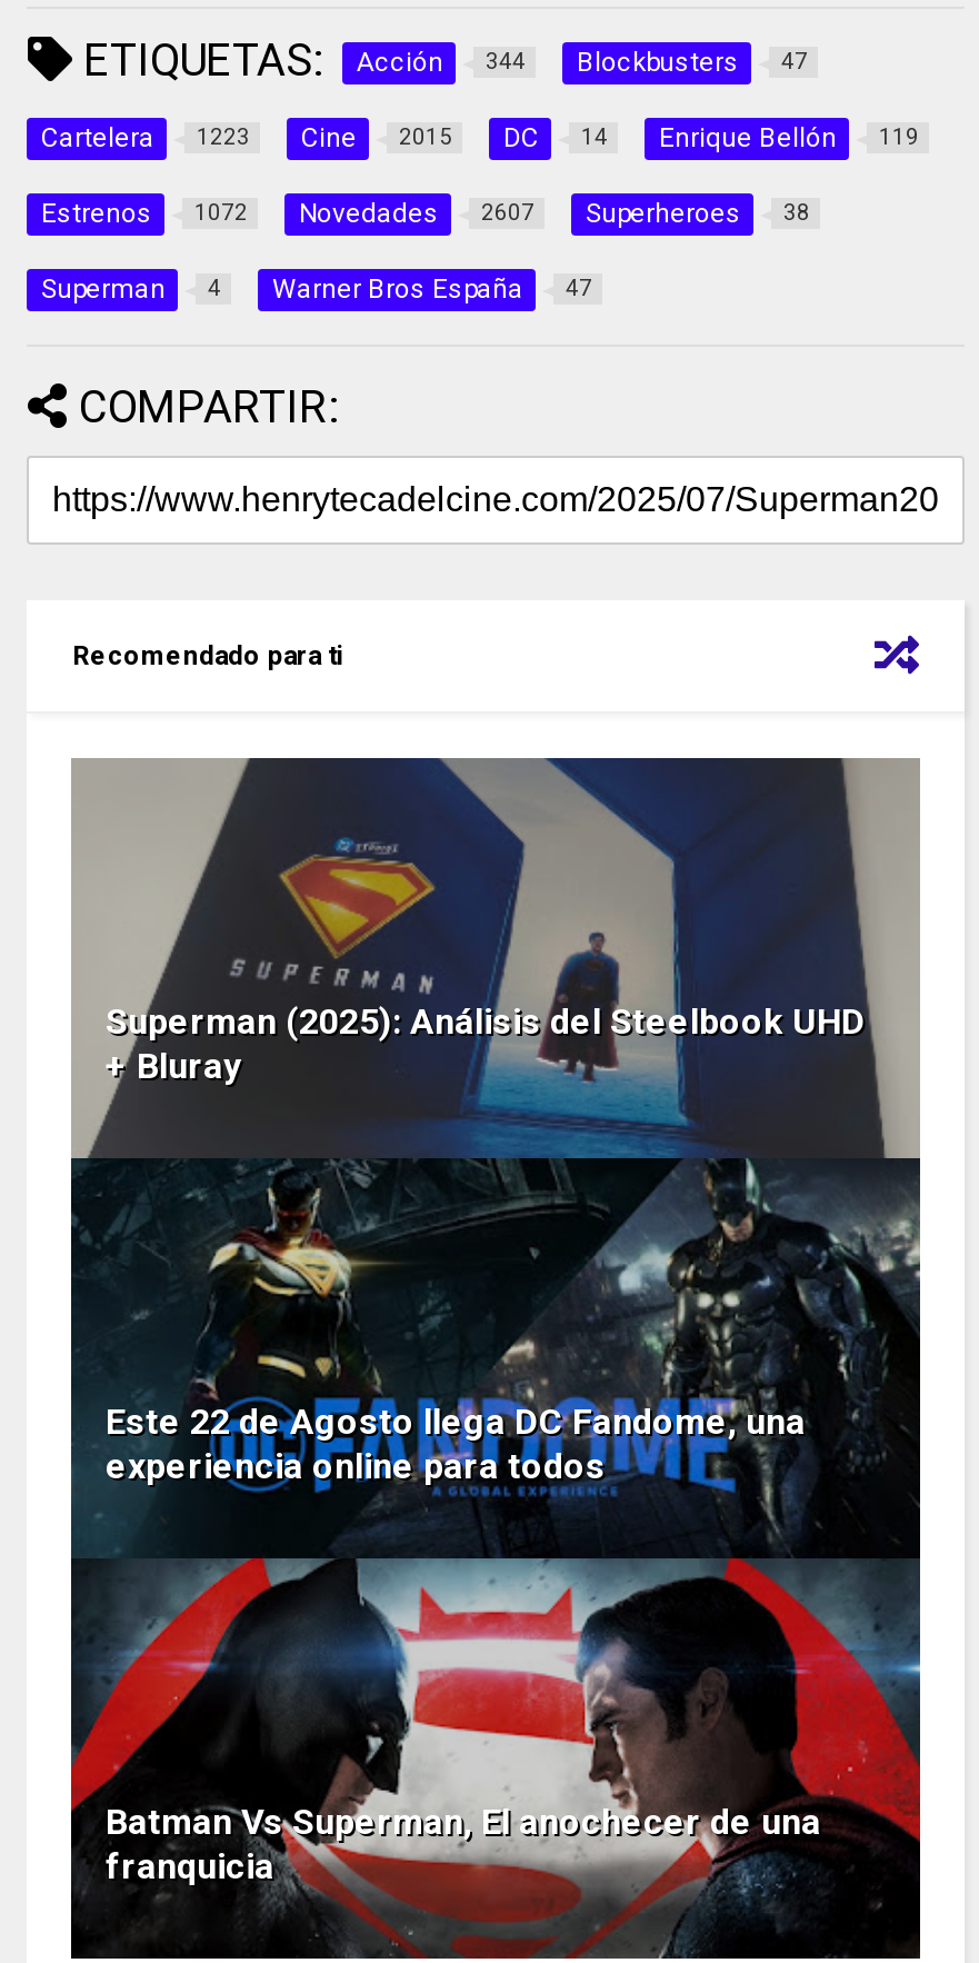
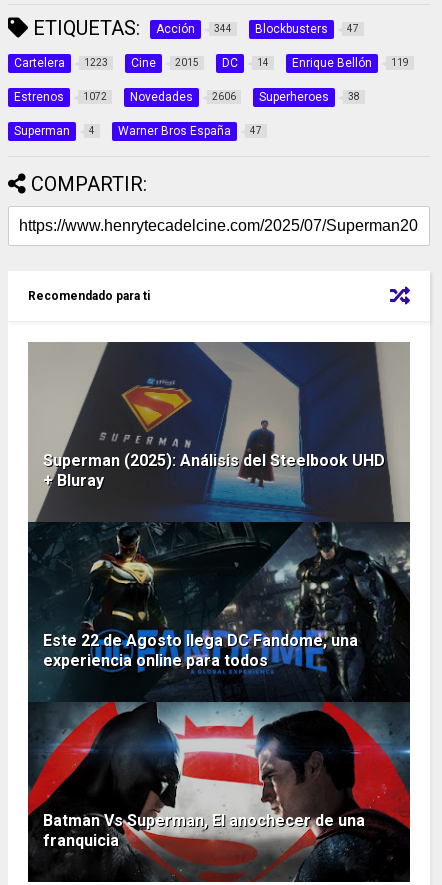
- Novedades 2607
+ Novedades 2606
